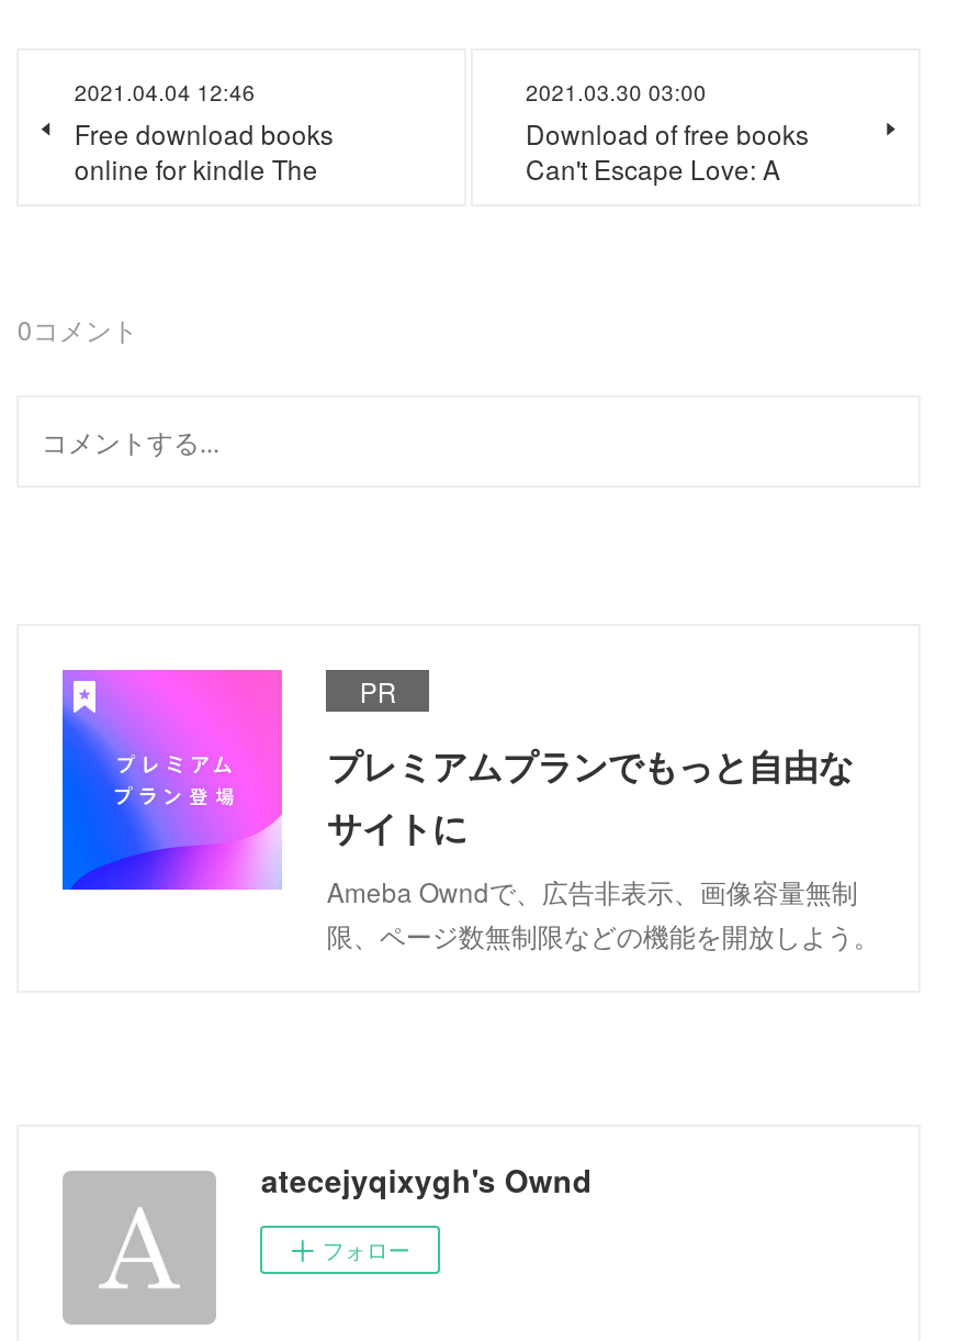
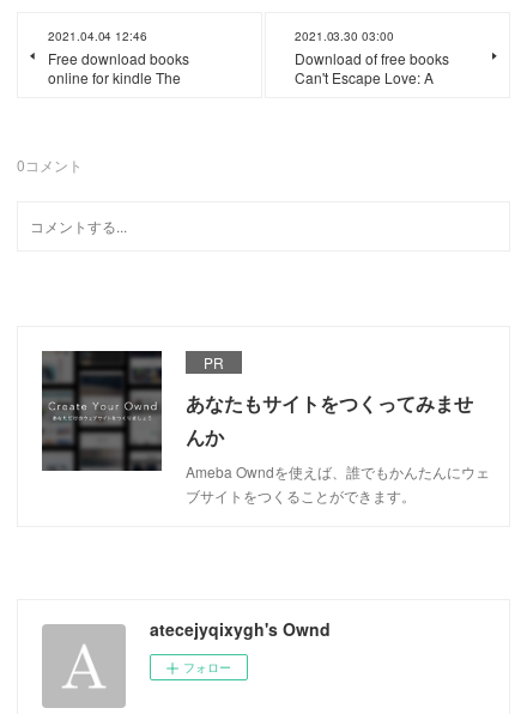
- [image]
- プレミアムプランでもっと自由な
- サイトに
- Ameba Owndで、広告非表示、画像容量無制
- 限、ページ数無制限などの機能を開放しよう。
+ [image]
+ あなたもサイトをつくってみませ
+ んか
+ Ameba Owndを使えば、誰でもかんたんにウェ
+ ブサイトをつくることができます。
